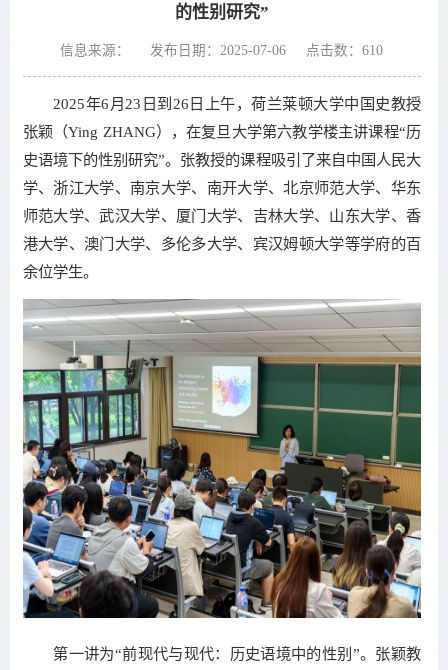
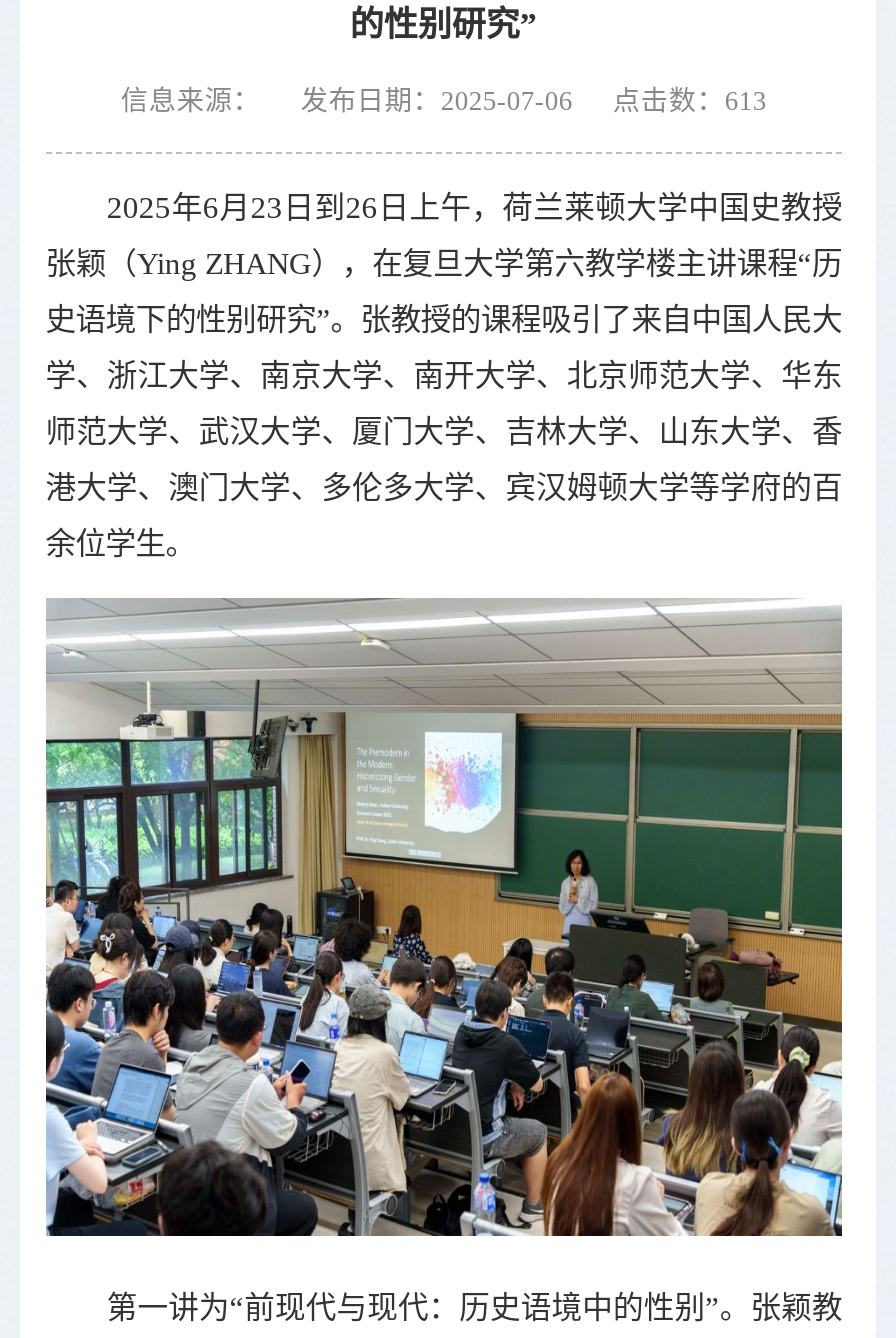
- 信息来源：发布日期：2025-07-06点击数：610
+ 信息来源：发布日期：2025-07-06点击数：613
